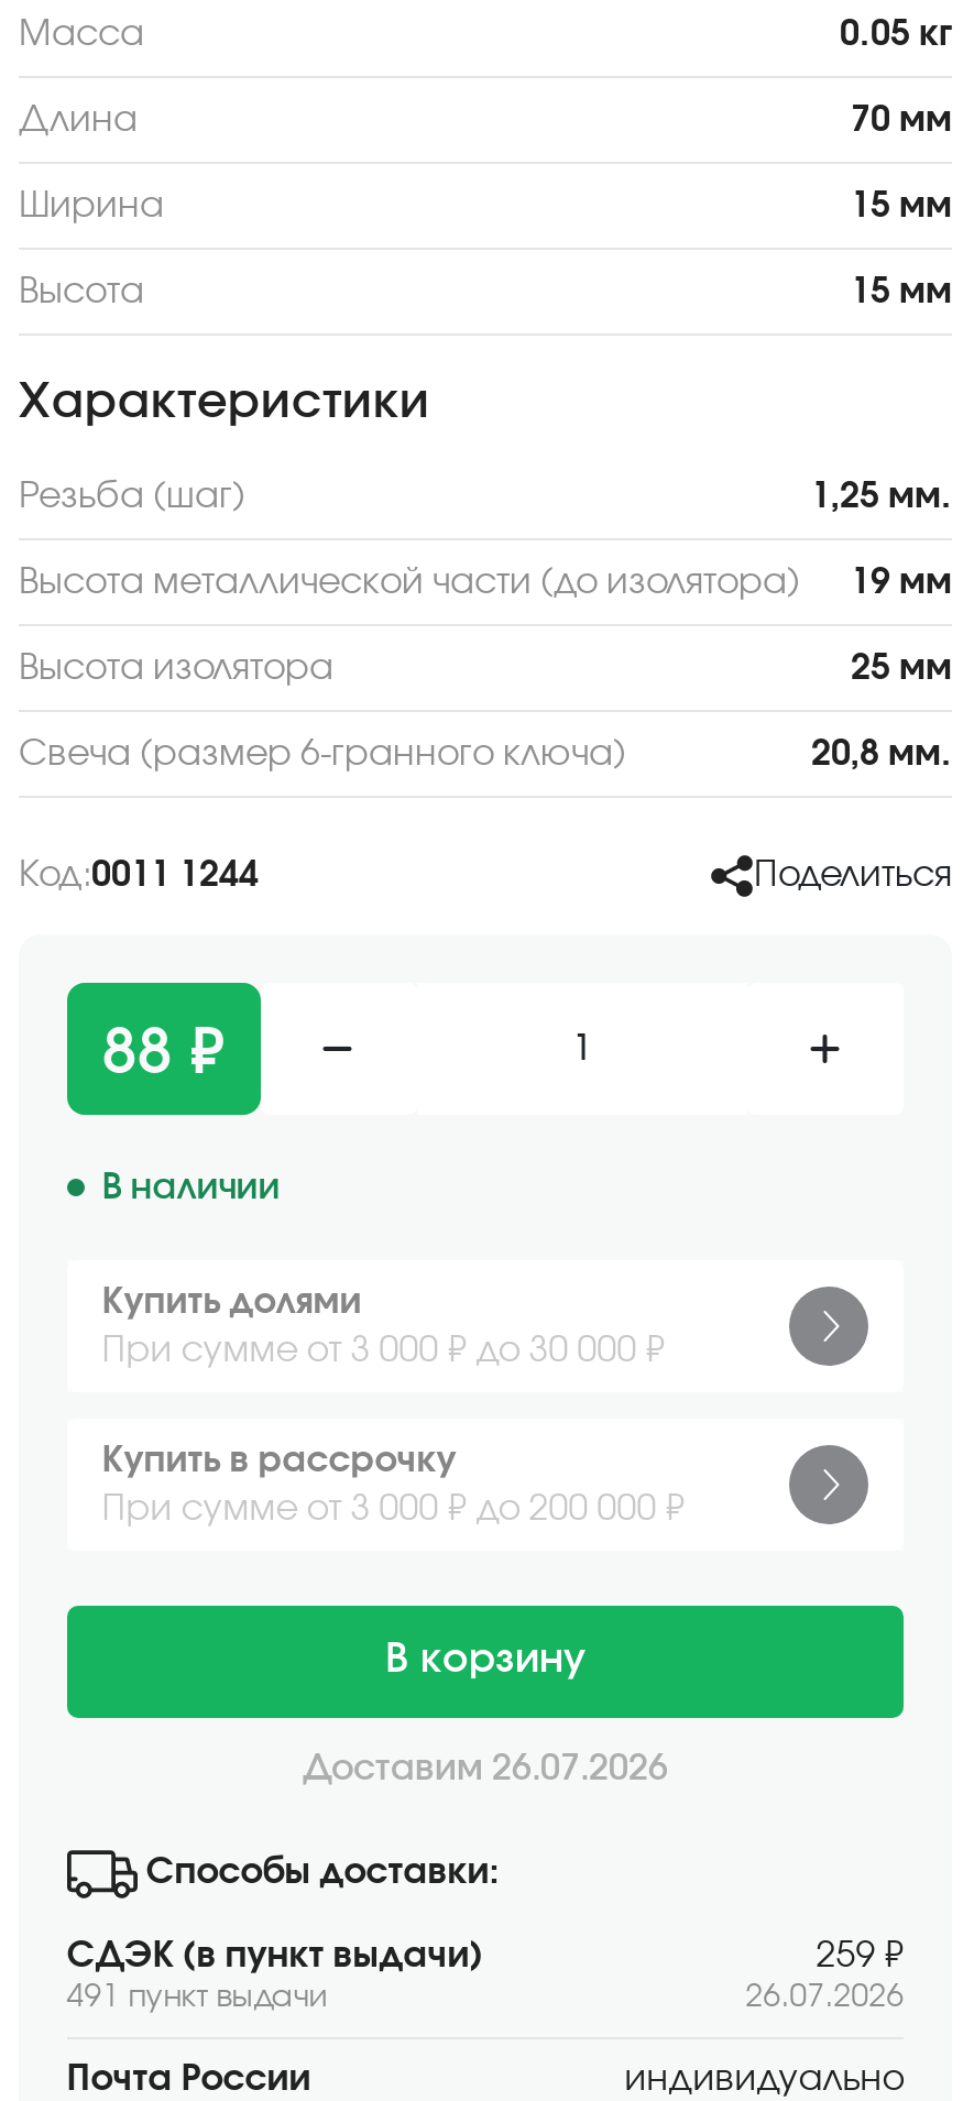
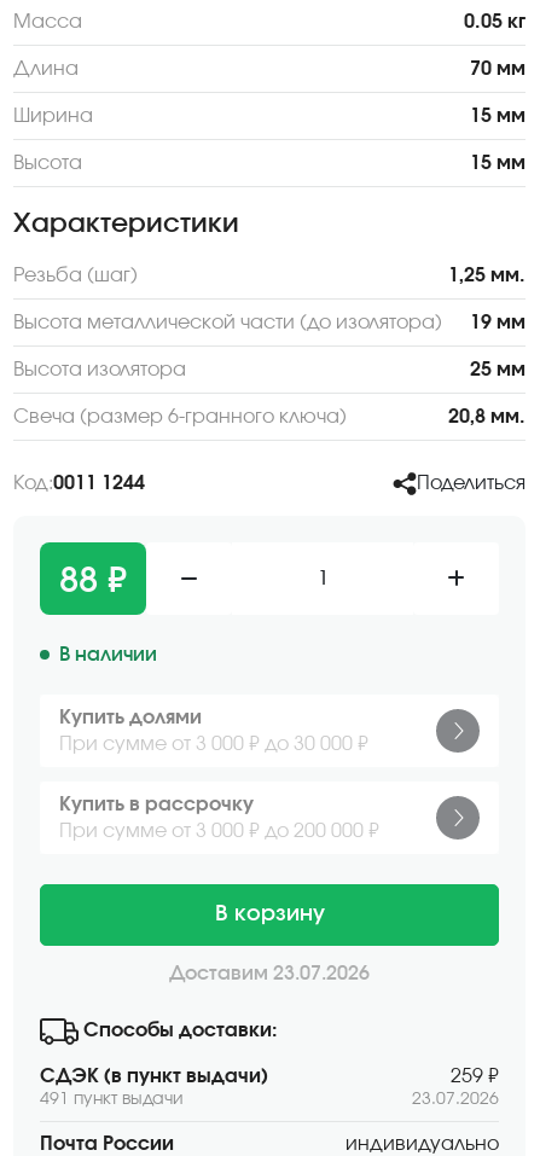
- Доставим 26.07.2026
+ Доставим 23.07.2026

- 26.07.2026
+ 23.07.2026
